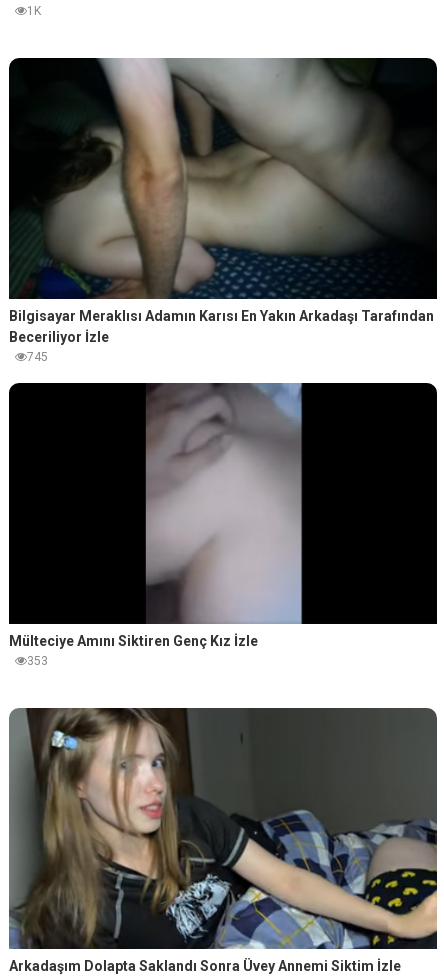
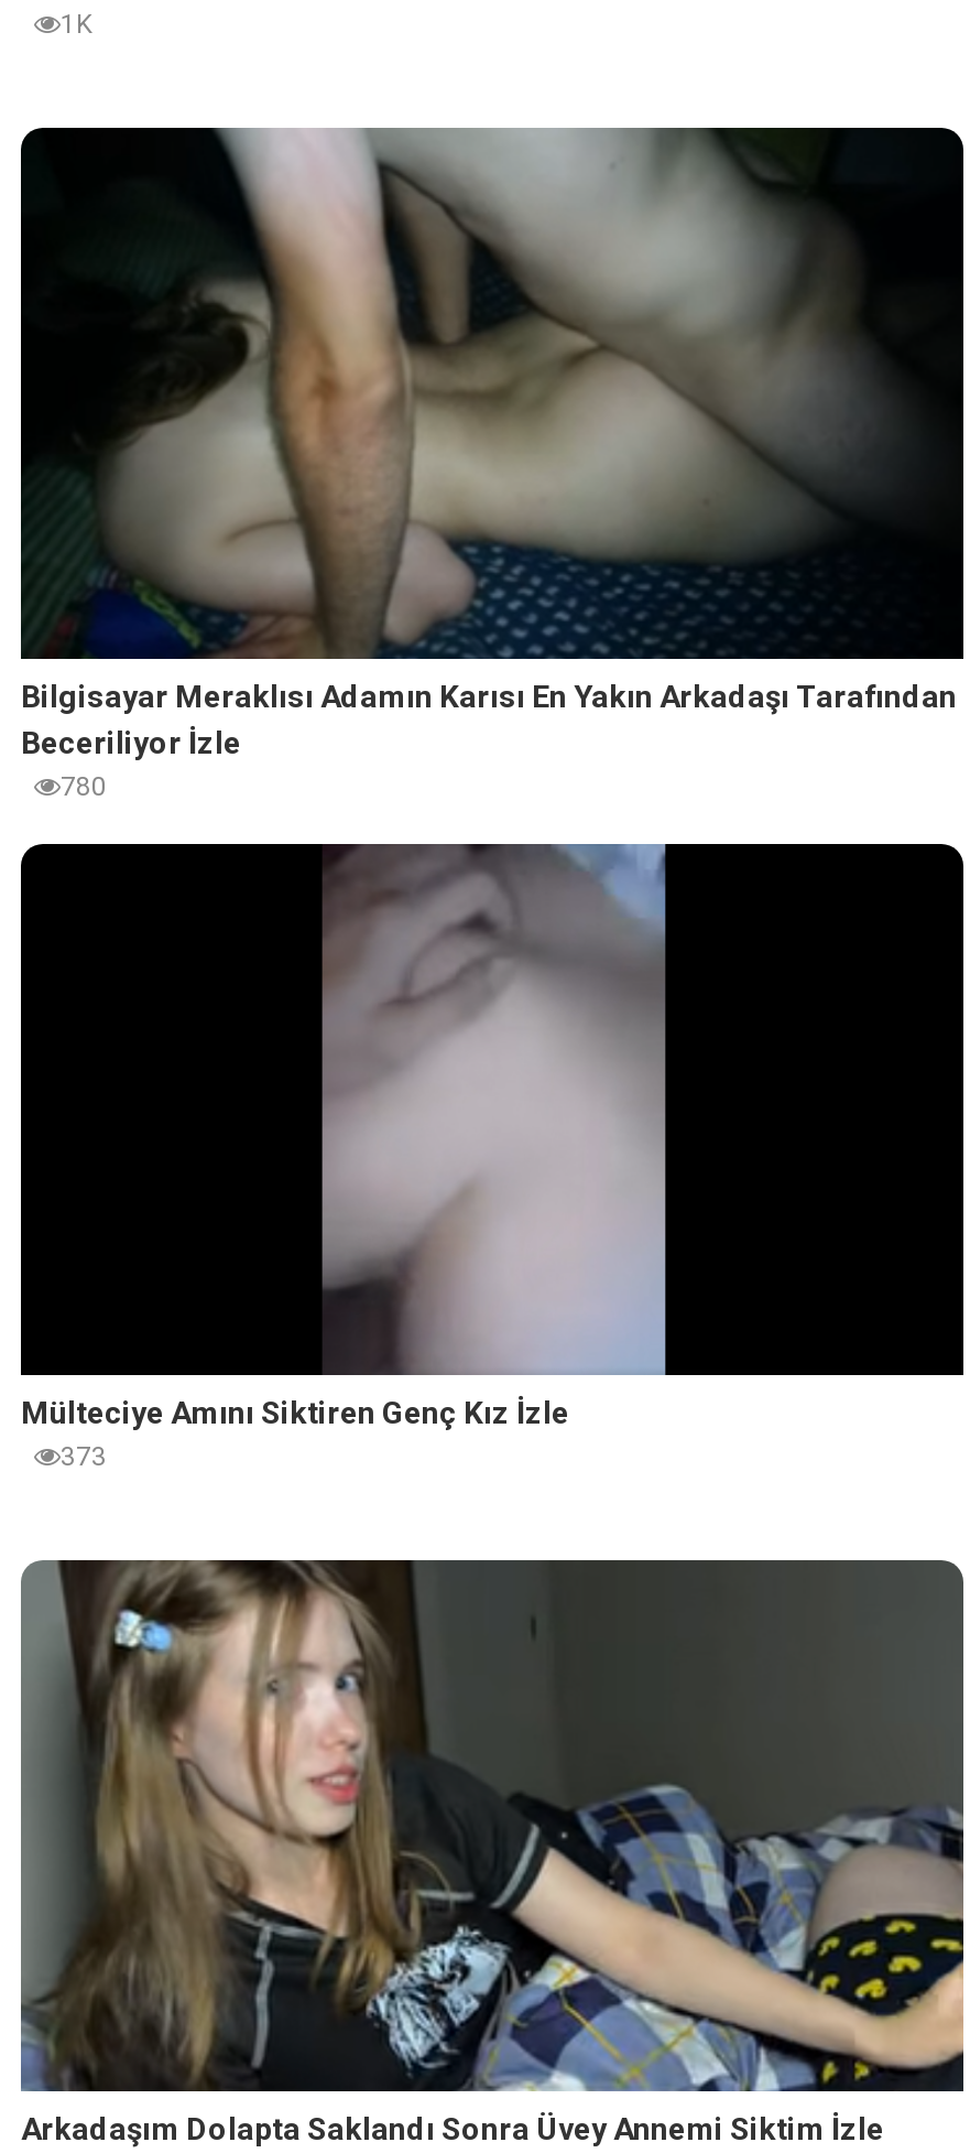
- 745
+ 780

- 353
+ 373
